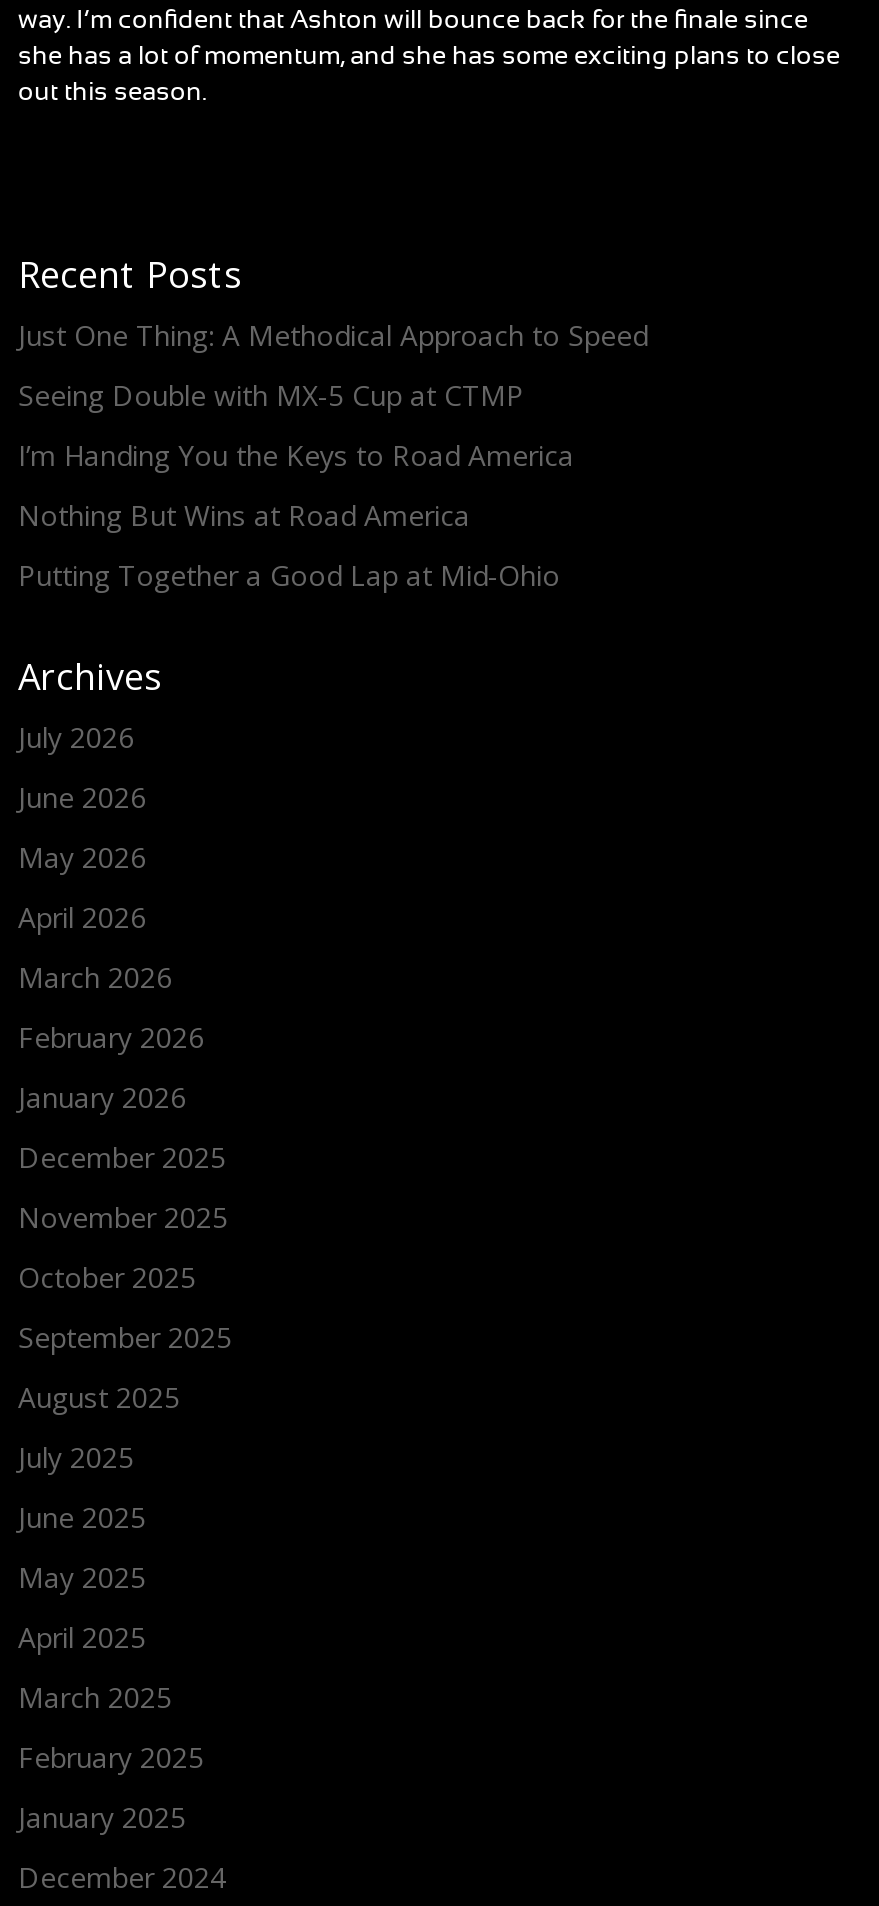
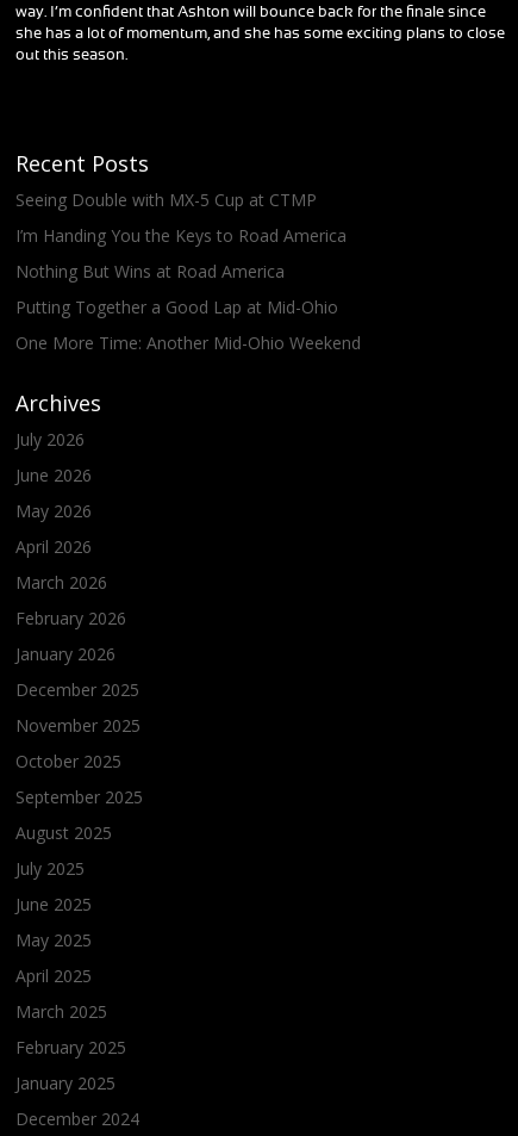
- Just One Thing: A Methodical Approach to Speed

moved up: Seeing Double with MX-5 Cup at CTMP | I’m Handing You the Keys to Road America | Nothing But Wins at Road America | Putting Together a Good Lap at Mid-Ohio

+ One More Time: Another Mid-Ohio Weekend
